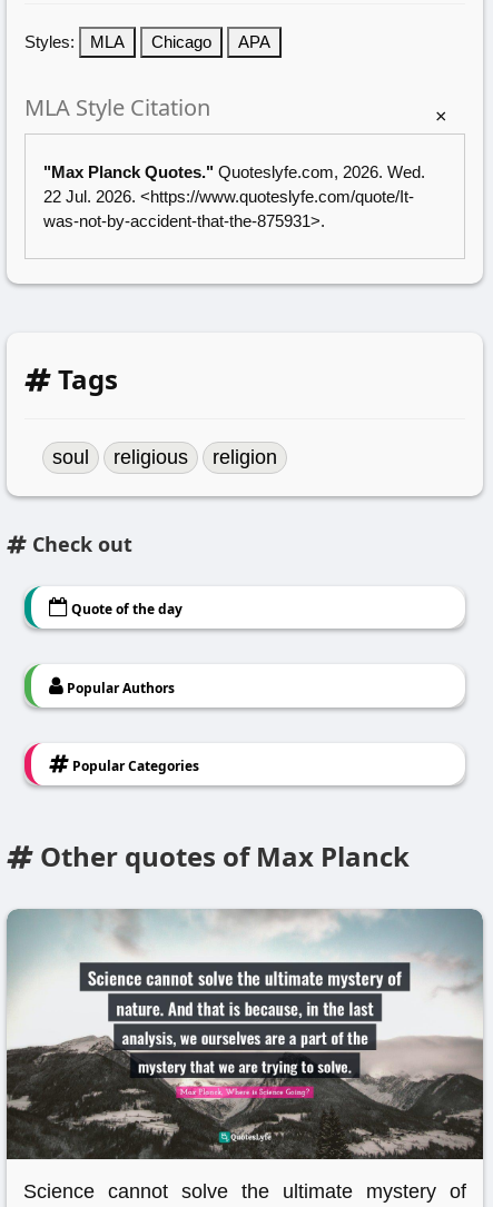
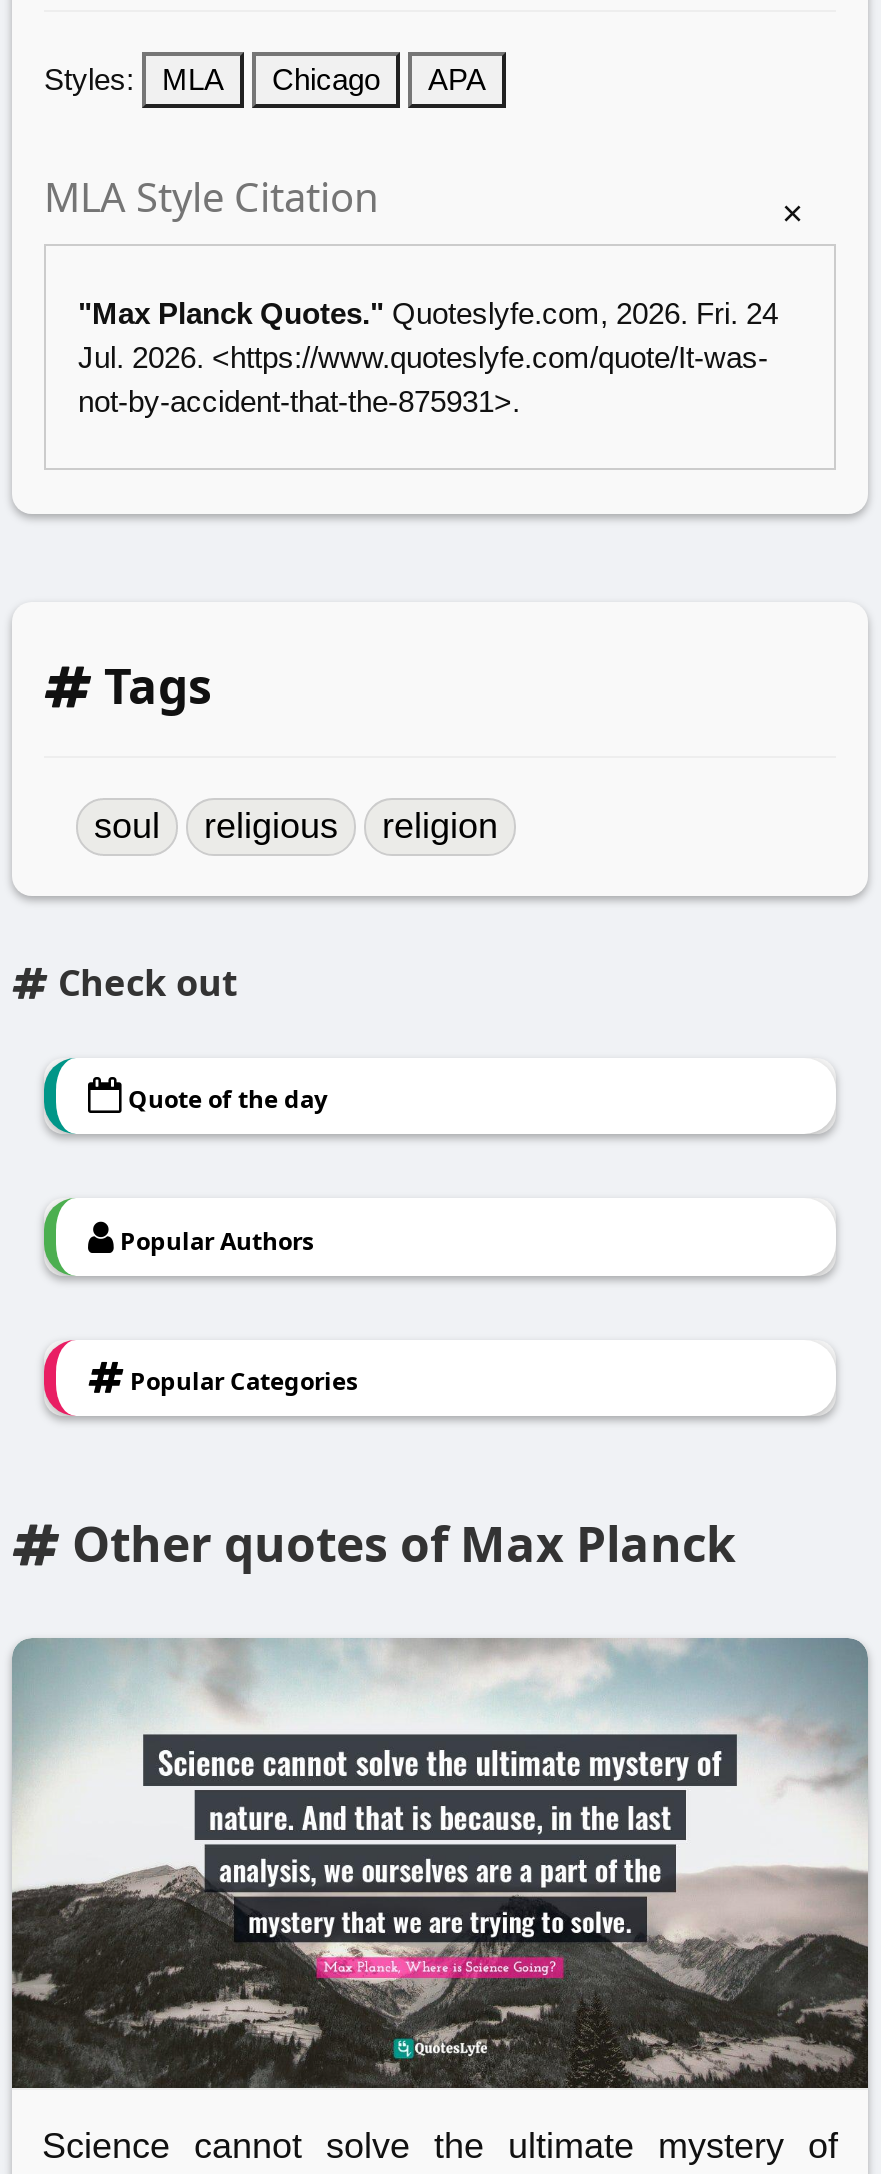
- "Max Planck Quotes." Quoteslyfe.com, 2026. Wed.
- 22 Jul. 2026. <https://www.quoteslyfe.com/quote/It-
- was-not-by-accident-that-the-875931 >.
+ "Max Planck Quotes." Quoteslyfe.com, 2026. Fri. 24
+ Jul. 2026. <https://www.quoteslyfe.com/quote/It-was-
+ not-by-accident-that-the-875931 >.
